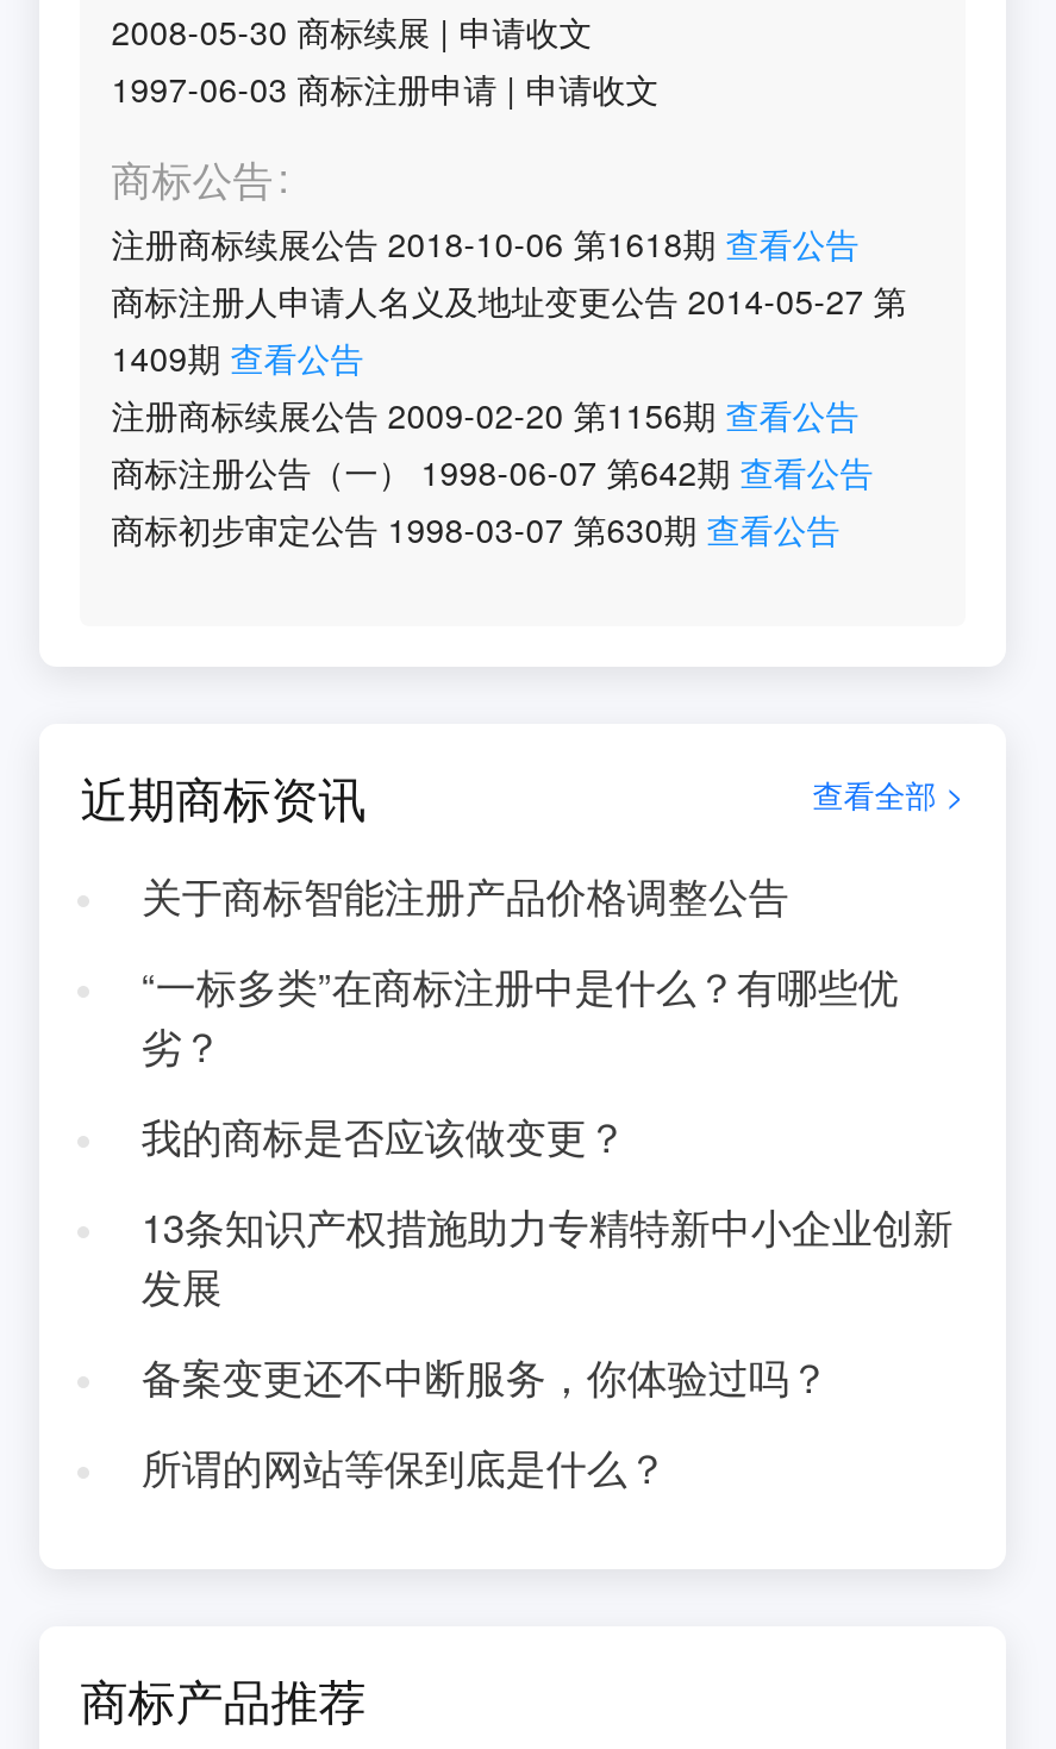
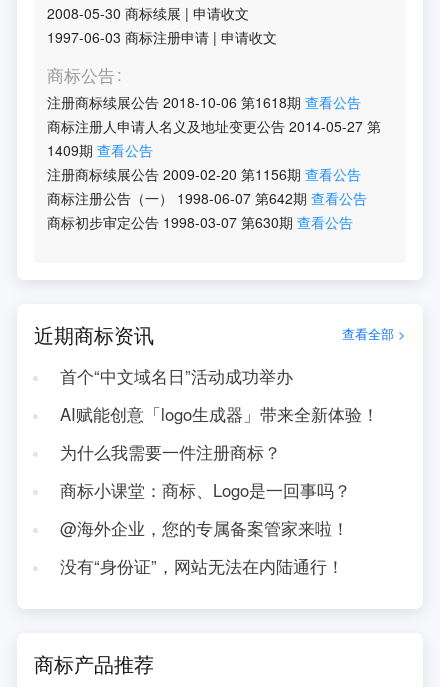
- 关于商标智能注册产品价格调整公告
+ 首个“中文域名日”活动成功举办

- “一标多类”在商标注册中是什么？有哪些优
- 劣？
+ AI赋能创意「logo生成器」带来全新体验！

- 我的商标是否应该做变更？
+ 为什么我需要一件注册商标？

- 13条知识产权措施助力专精特新中小企业创新
- 发展
+ 商标小课堂：商标、Logo是一回事吗？

- 备案变更还不中断服务，你体验过吗？
+ @海外企业，您的专属备案管家来啦！

- 所谓的网站等保到底是什么？
+ 没有“身份证”，网站无法在内陆通行！
